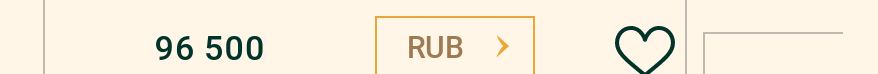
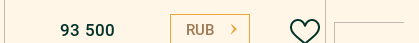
- 96 500
+ 93 500
